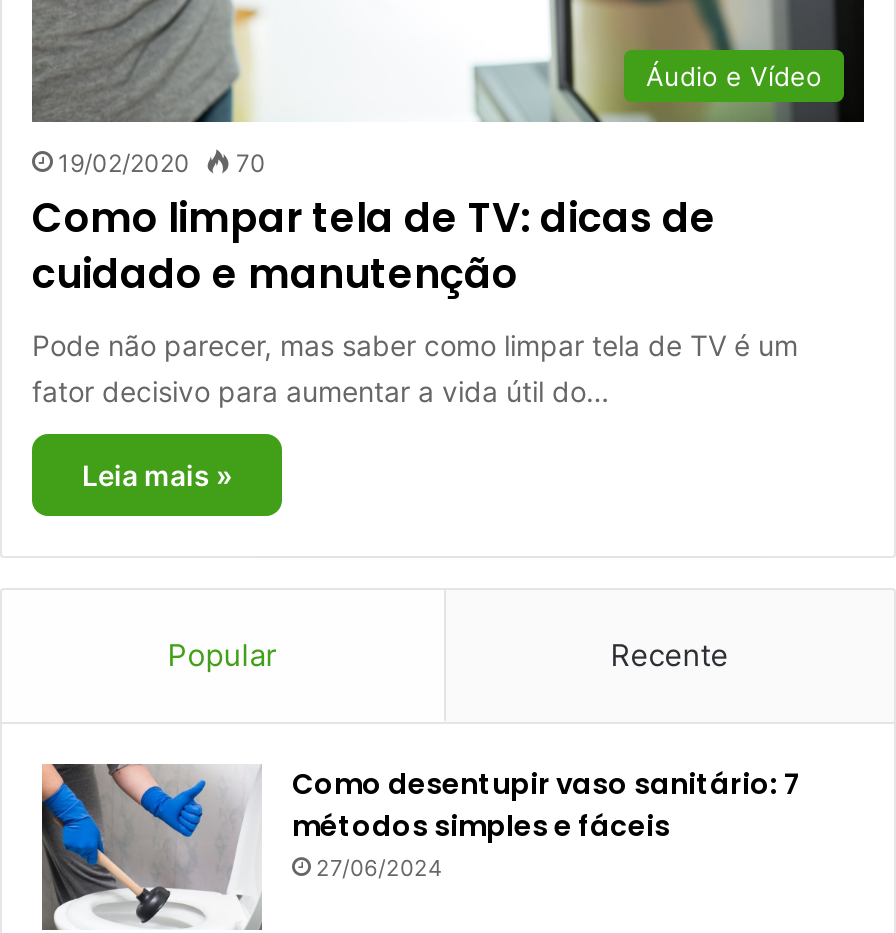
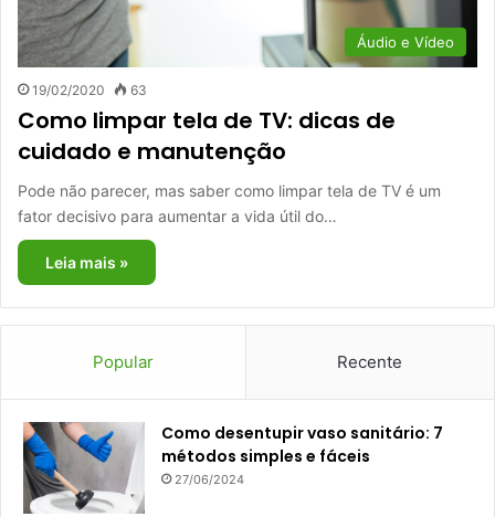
- 19/02/2020 70
+ 19/02/2020 63
